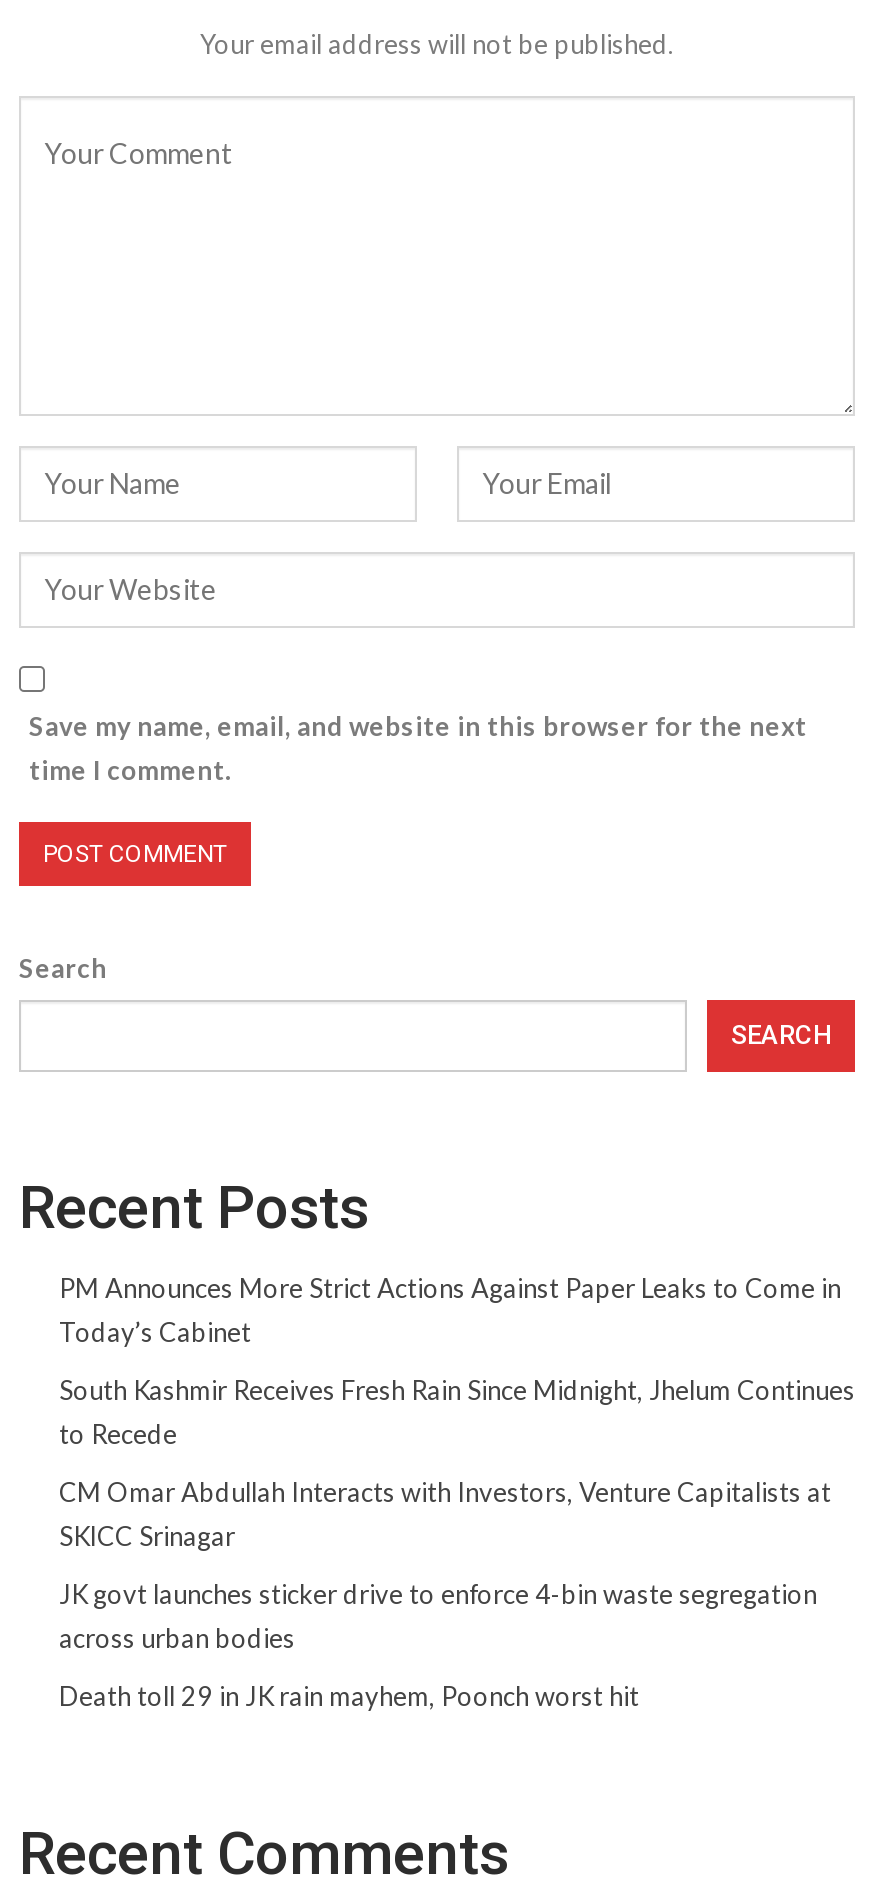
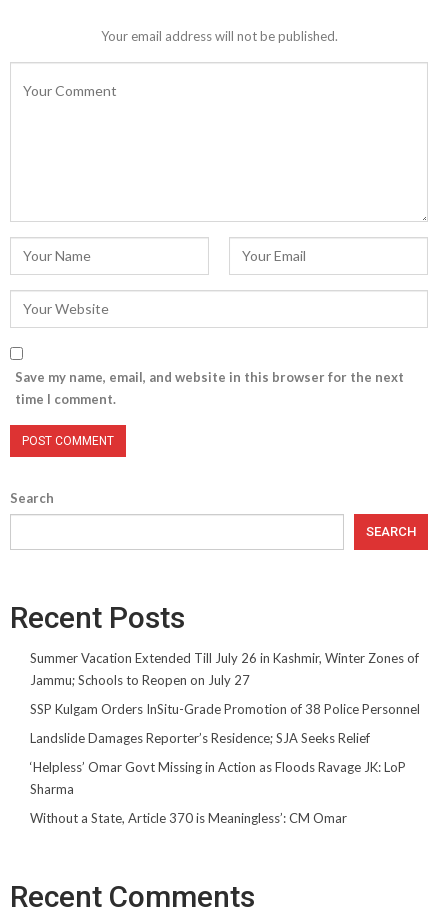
- PM Announces More Strict Actions Against Paper Leaks to Come in
- Today’s Cabinet
+ Summer Vacation Extended Till July 26 in Kashmir, Winter Zones of
+ Jammu; Schools to Reopen on July 27

- South Kashmir Receives Fresh Rain Since Midnight, Jhelum Continues
- to Recede
+ SSP Kulgam Orders InSitu-Grade Promotion of 38 Police Personnel

- CM Omar Abdullah Interacts with Investors, Venture Capitalists at
- SKICC Srinagar
+ Landslide Damages Reporter’s Residence; SJA Seeks Relief

- JK govt launches sticker drive to enforce 4-bin waste segregation
- across urban bodies
+ ‘Helpless’ Omar Govt Missing in Action as Floods Ravage JK: LoP
+ Sharma

- Death toll 29 in JK rain mayhem, Poonch worst hit
+ Without a State, Article 370 is Meaningless’: CM Omar
